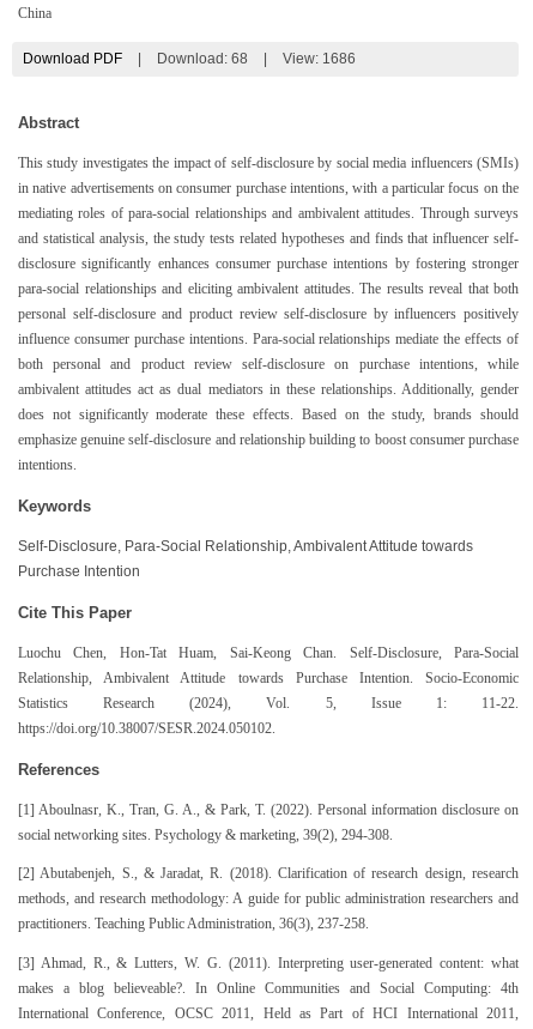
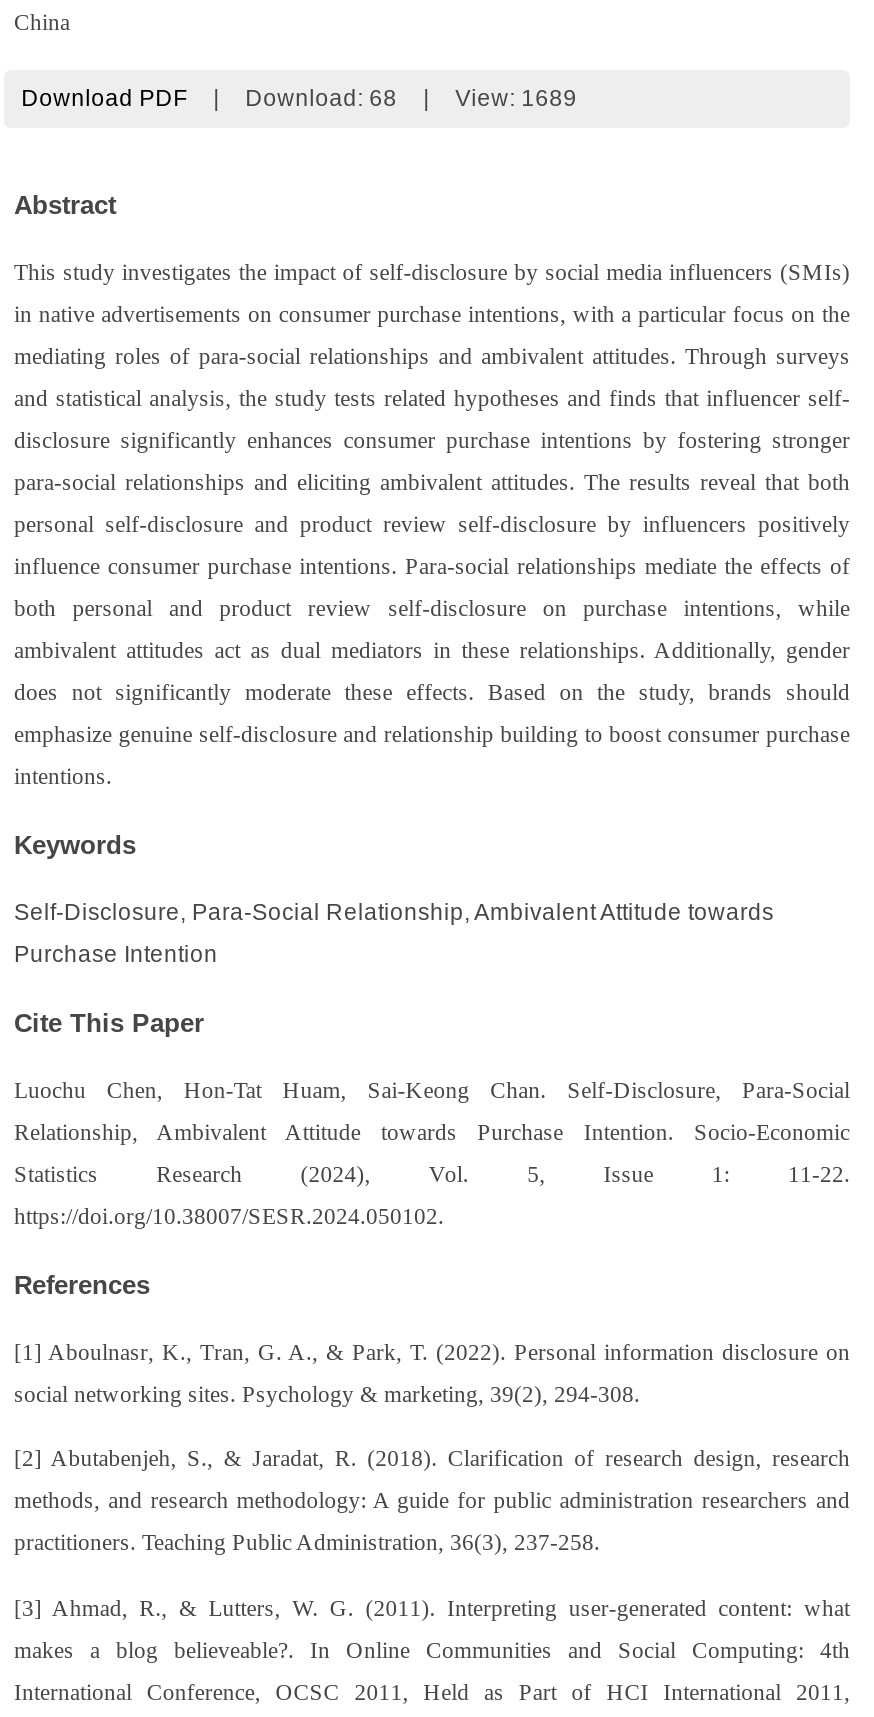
- View: 1686
+ View: 1689
